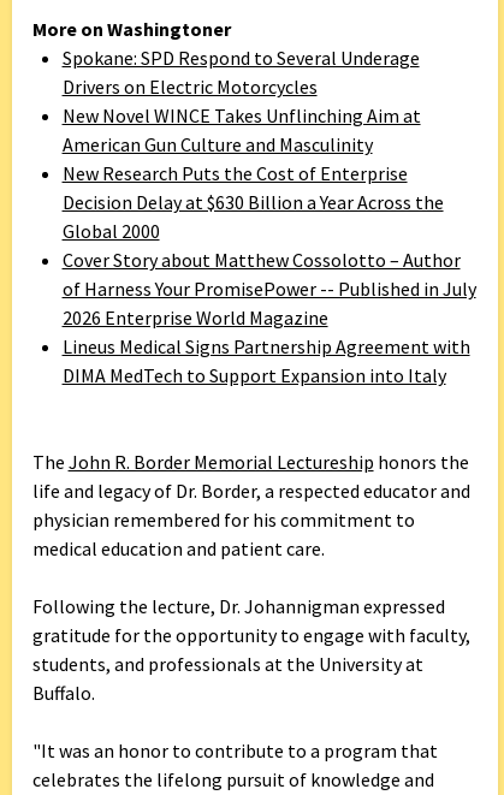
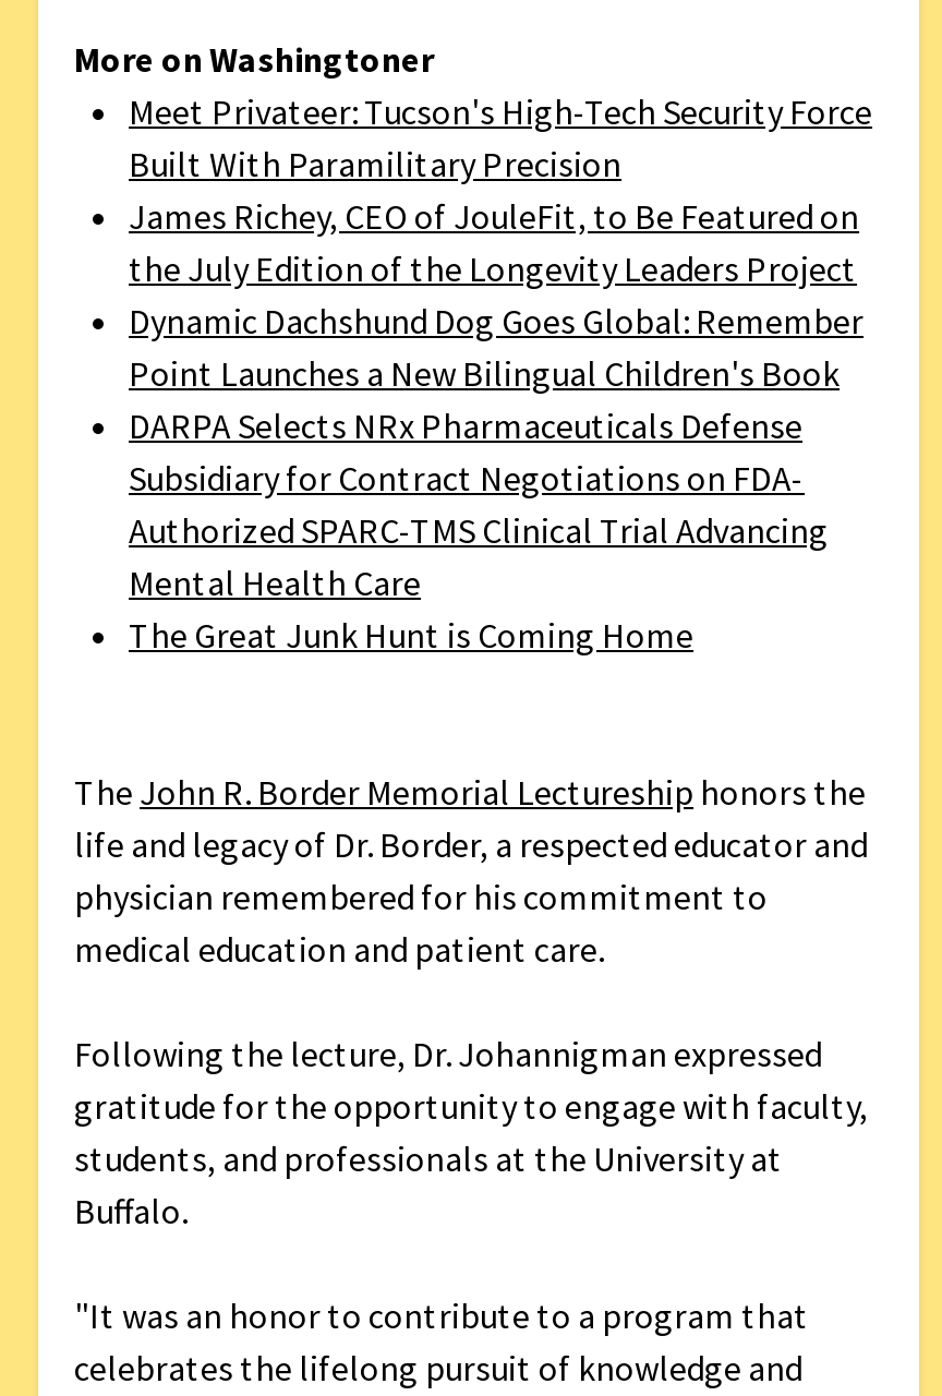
- Spokane: SPD Respond to Several Underage
- Drivers on Electric Motorcycles
- New Novel WINCE Takes Unflinching Aim at
- American Gun Culture and Masculinity
- New Research Puts the Cost of Enterprise
- Decision Delay at $630 Billion a Year Across the
- Global 2000
- Cover Story about Matthew Cossolotto – Author
- of Harness Your PromisePower -- Published in July
- 2026 Enterprise World Magazine
- Lineus Medical Signs Partnership Agreement with
- DIMA MedTech to Support Expansion into Italy
+ Meet Privateer: Tucson's High-Tech Security Force
+ Built With Paramilitary Precision
+ James Richey, CEO of JouleFit, to Be Featured on
+ the July Edition of the Longevity Leaders Project
+ Dynamic Dachshund Dog Goes Global: Remember
+ Point Launches a New Bilingual Children's Book
+ DARPA Selects NRx Pharmaceuticals Defense
+ Subsidiary for Contract Negotiations on FDA-
+ Authorized SPARC-TMS Clinical Trial Advancing
+ Mental Health Care
+ The Great Junk Hunt is Coming Home
